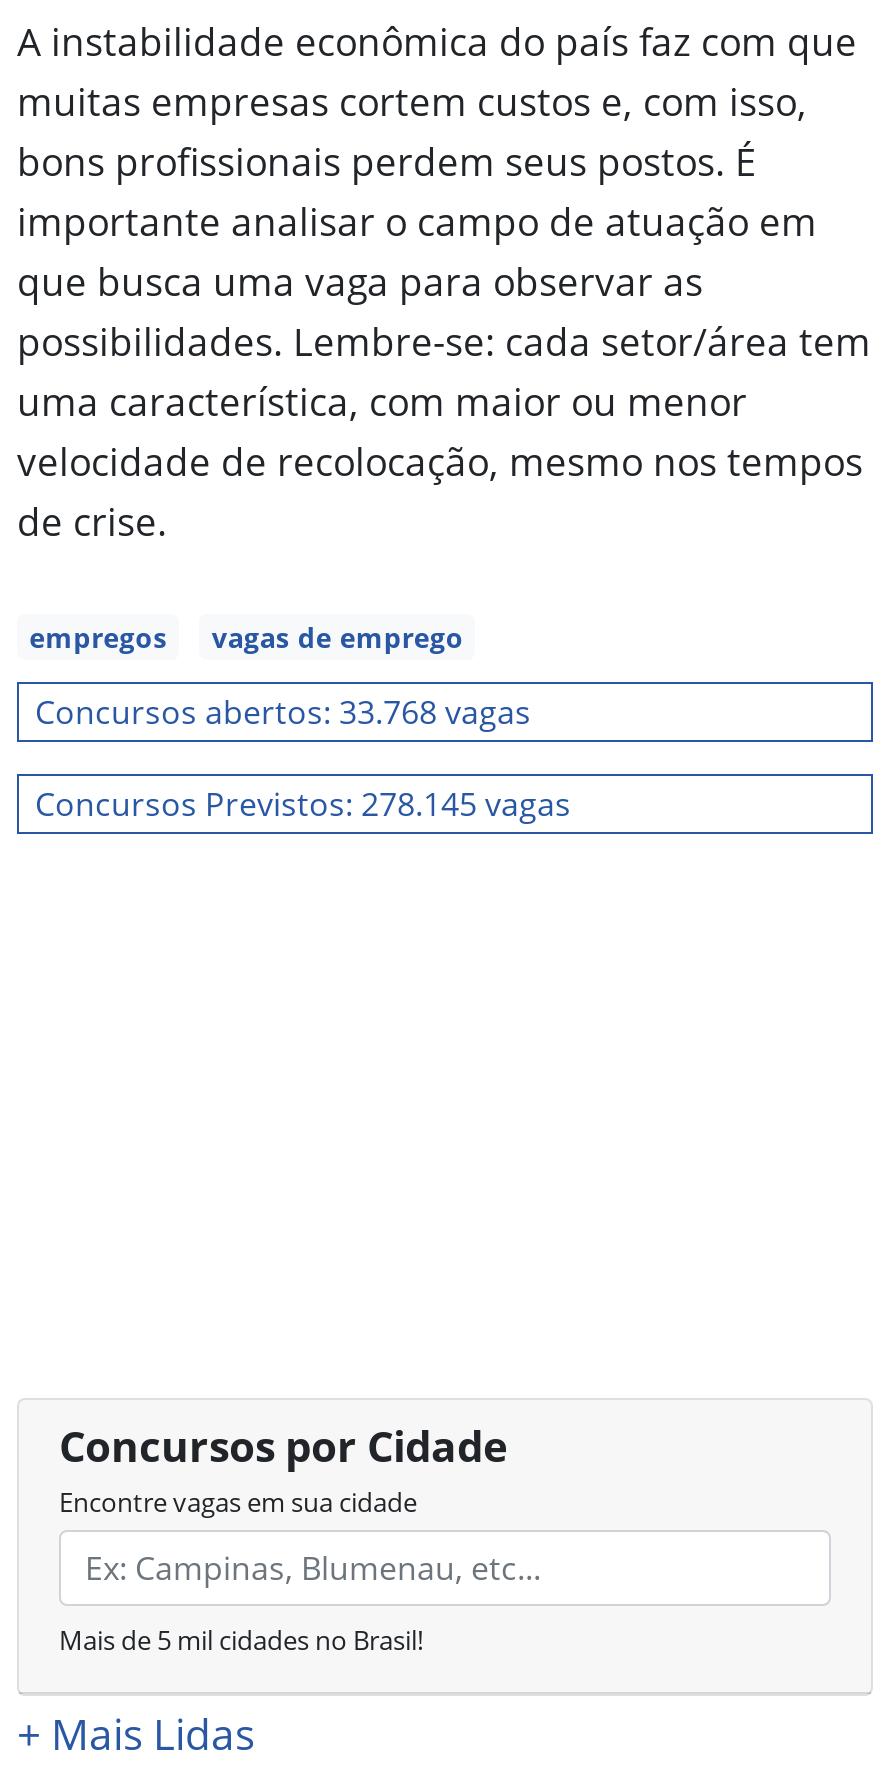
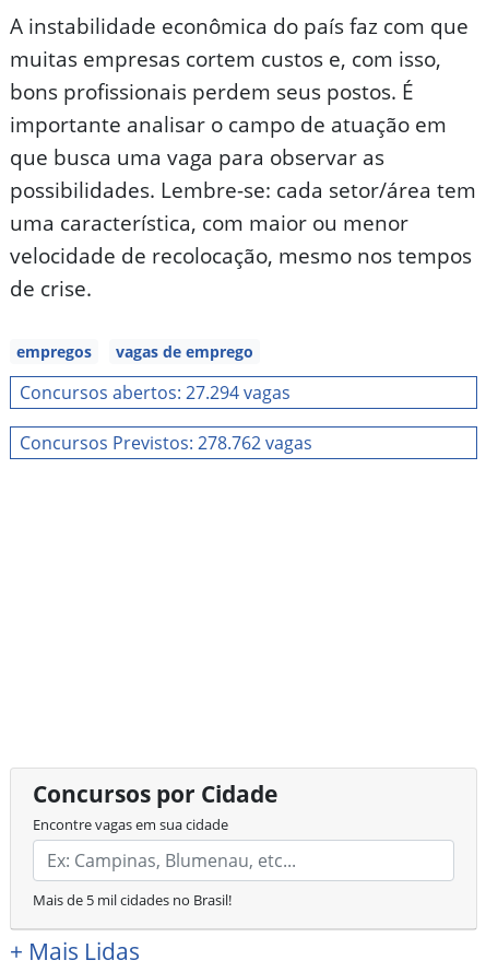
- Concursos abertos: 33.768 vagas
+ Concursos abertos: 27.294 vagas

- Concursos Previstos: 278.145 vagas
+ Concursos Previstos: 278.762 vagas
